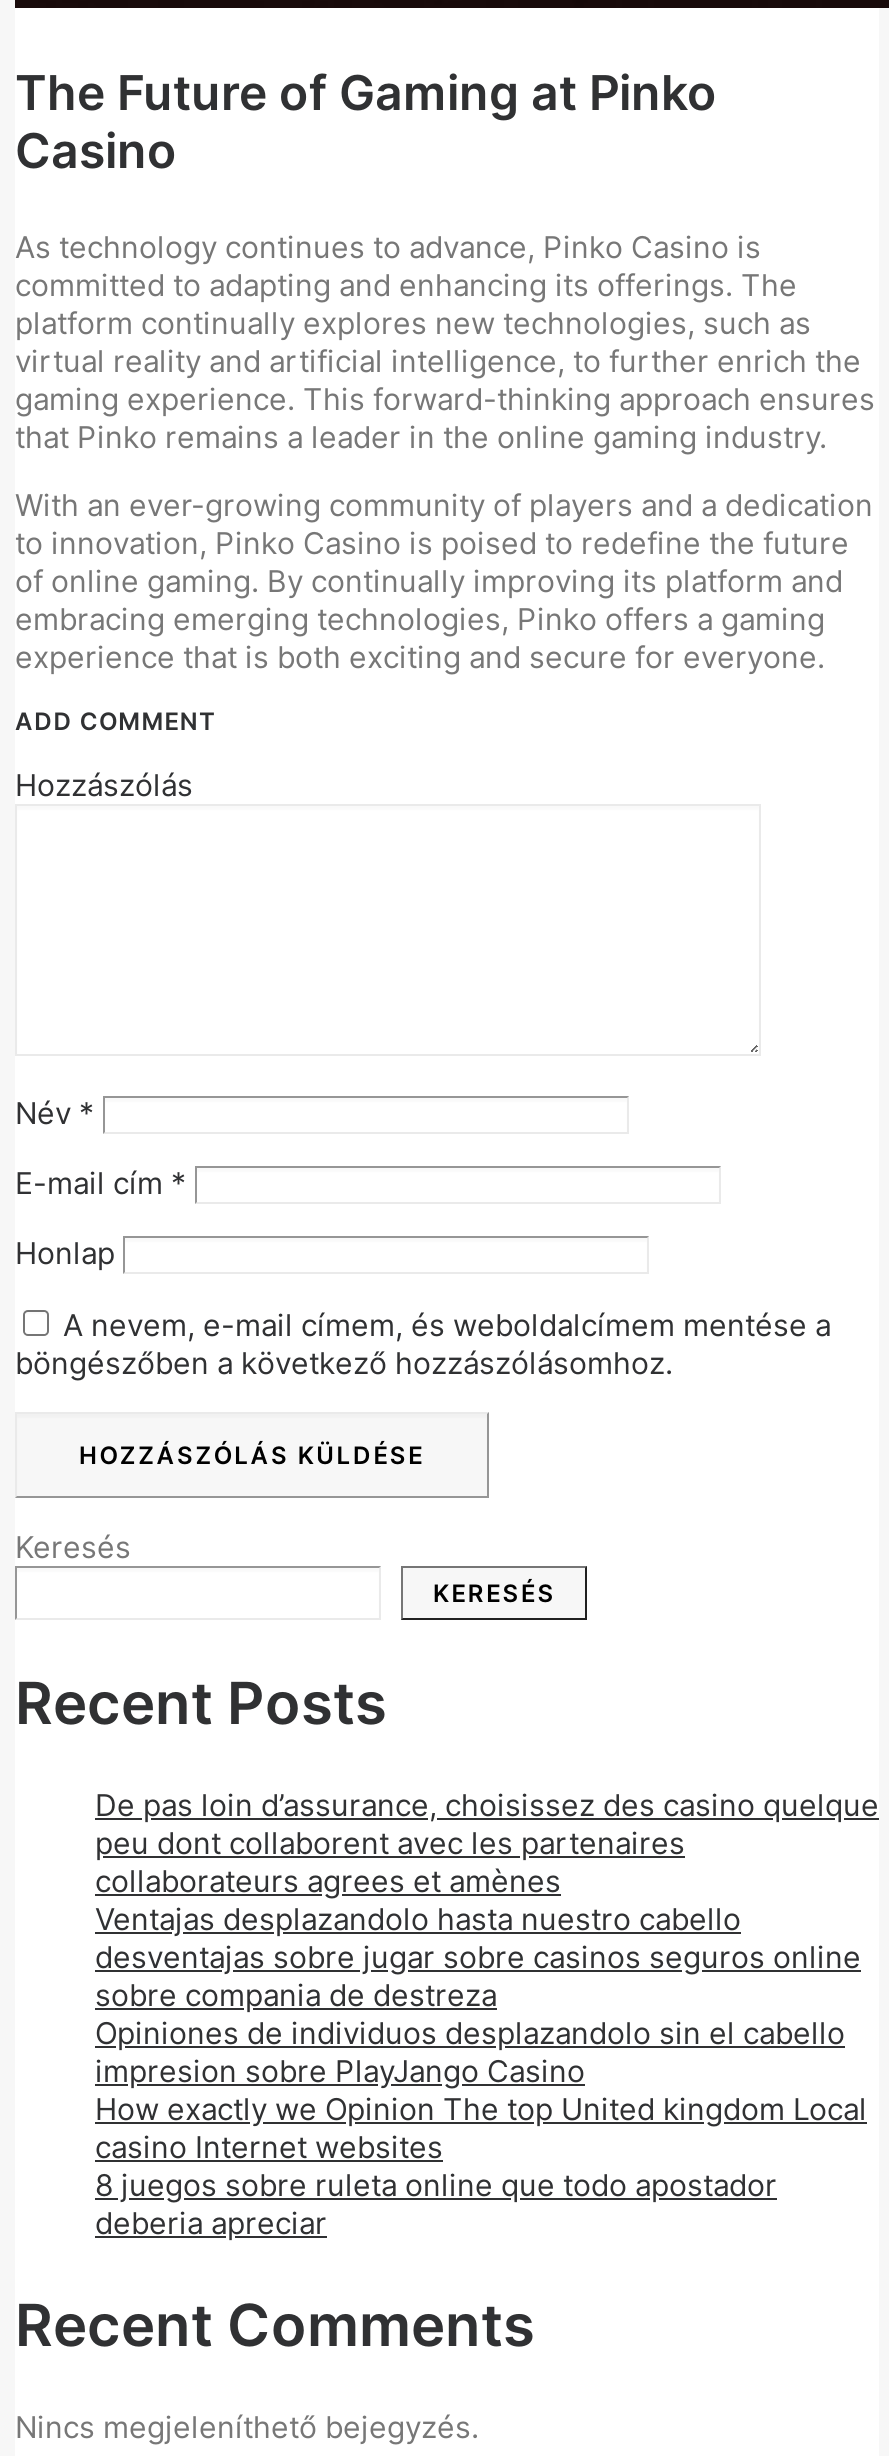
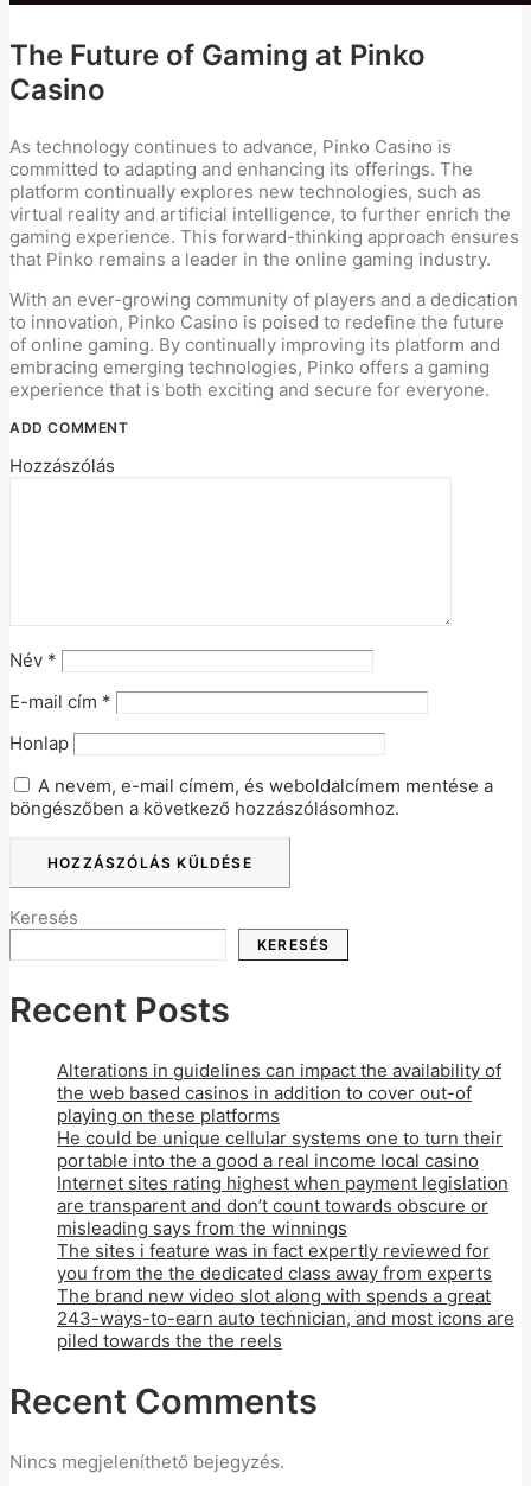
- De pas loin d’assurance, choisissez des casino quelque
- peu dont collaborent avec les partenaires
- collaborateurs agrees et amènes
- Ventajas desplazandolo hasta nuestro cabello
- desventajas sobre jugar sobre casinos seguros online
- sobre compania de destreza
- Opiniones de individuos desplazandolo sin el cabello
- impresion sobre PlayJango Casino
- How exactly we Opinion The top United kingdom Local
- casino Internet websites
- 8 juegos sobre ruleta online que todo apostador
- deberia apreciar
+ Alterations in guidelines can impact the availability of
+ the web based casinos in addition to cover out-of
+ playing on these platforms
+ He could be unique cellular systems one to turn their
+ portable into the a good a real income local casino
+ Internet sites rating highest when payment legislation
+ are transparent and don’t count towards obscure or
+ misleading says from the winnings
+ The sites i feature was in fact expertly reviewed for
+ you from the the dedicated class away from experts
+ The brand new video slot along with spends a great
+ 243-ways-to-earn auto technician, and most icons are
+ piled towards the the reels
